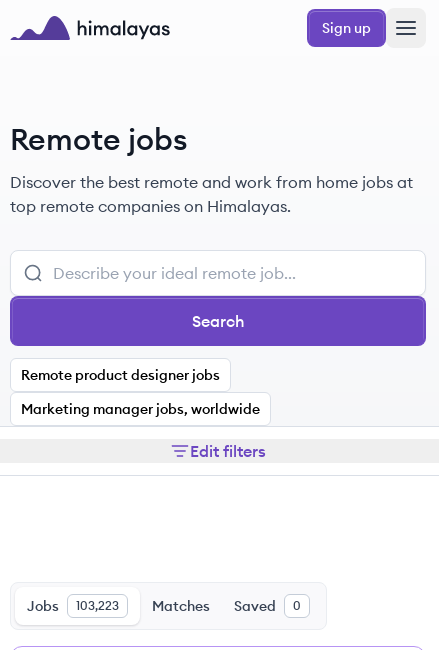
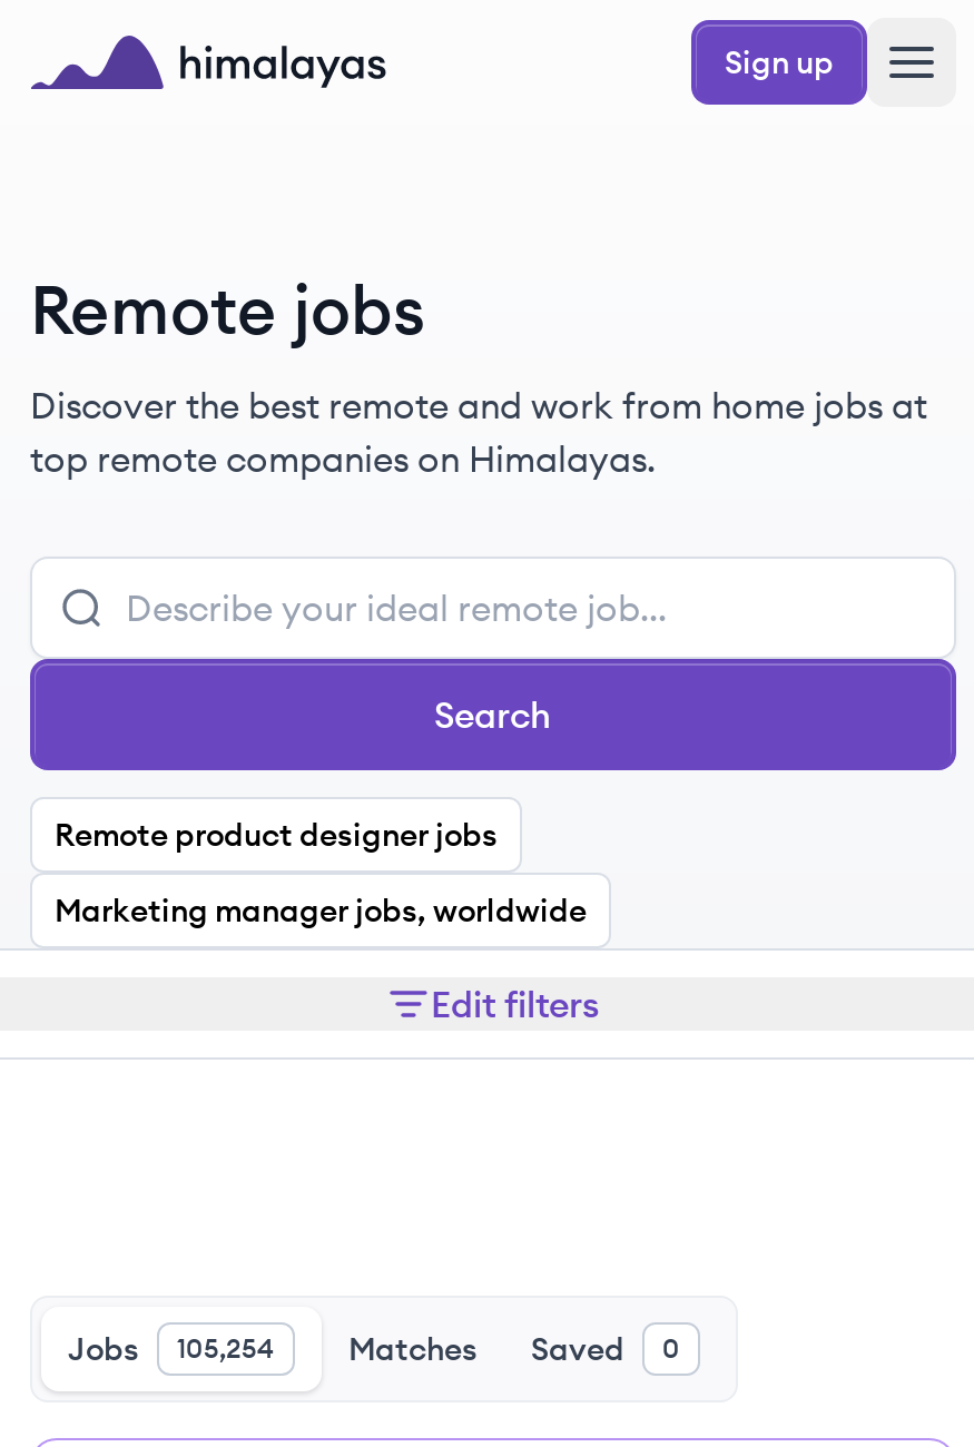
- Jobs 103,223
+ Jobs 105,254
